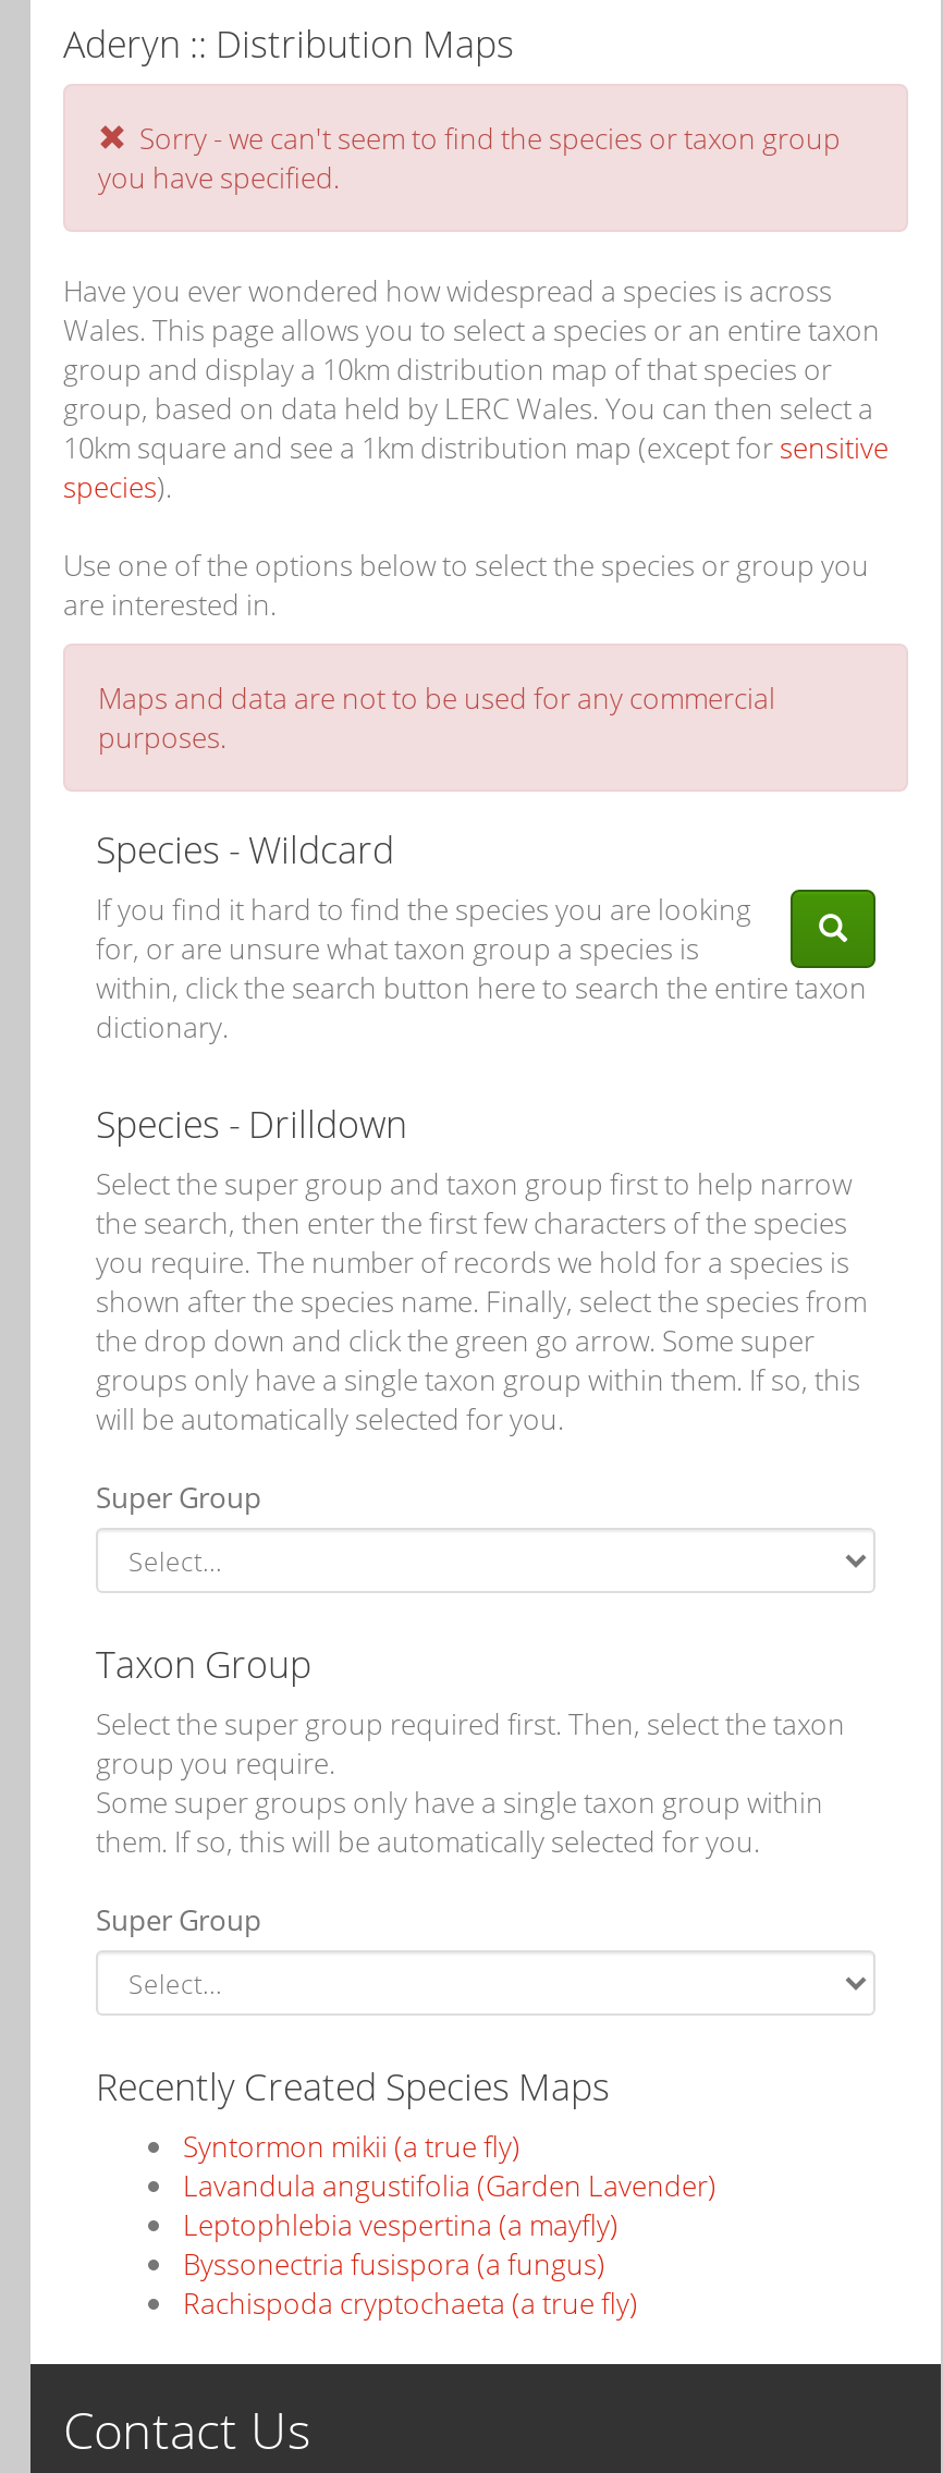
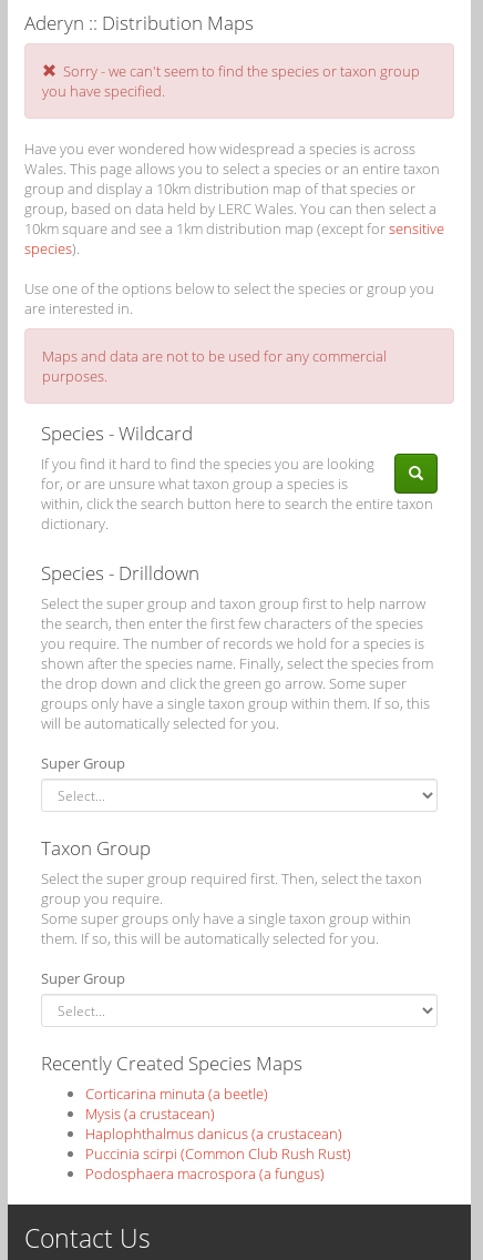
- Syntormon mikii (a true fly)
- Lavandula angustifolia (Garden Lavender)
- Leptophlebia vespertina (a mayfly)
- Byssonectria fusispora (a fungus)
- Rachispoda cryptochaeta (a true fly)
+ Corticarina minuta (a beetle)
+ Mysis (a crustacean)
+ Haplophthalmus danicus (a crustacean)
+ Puccinia scirpi (Common Club Rush Rust)
+ Podosphaera macrospora (a fungus)
